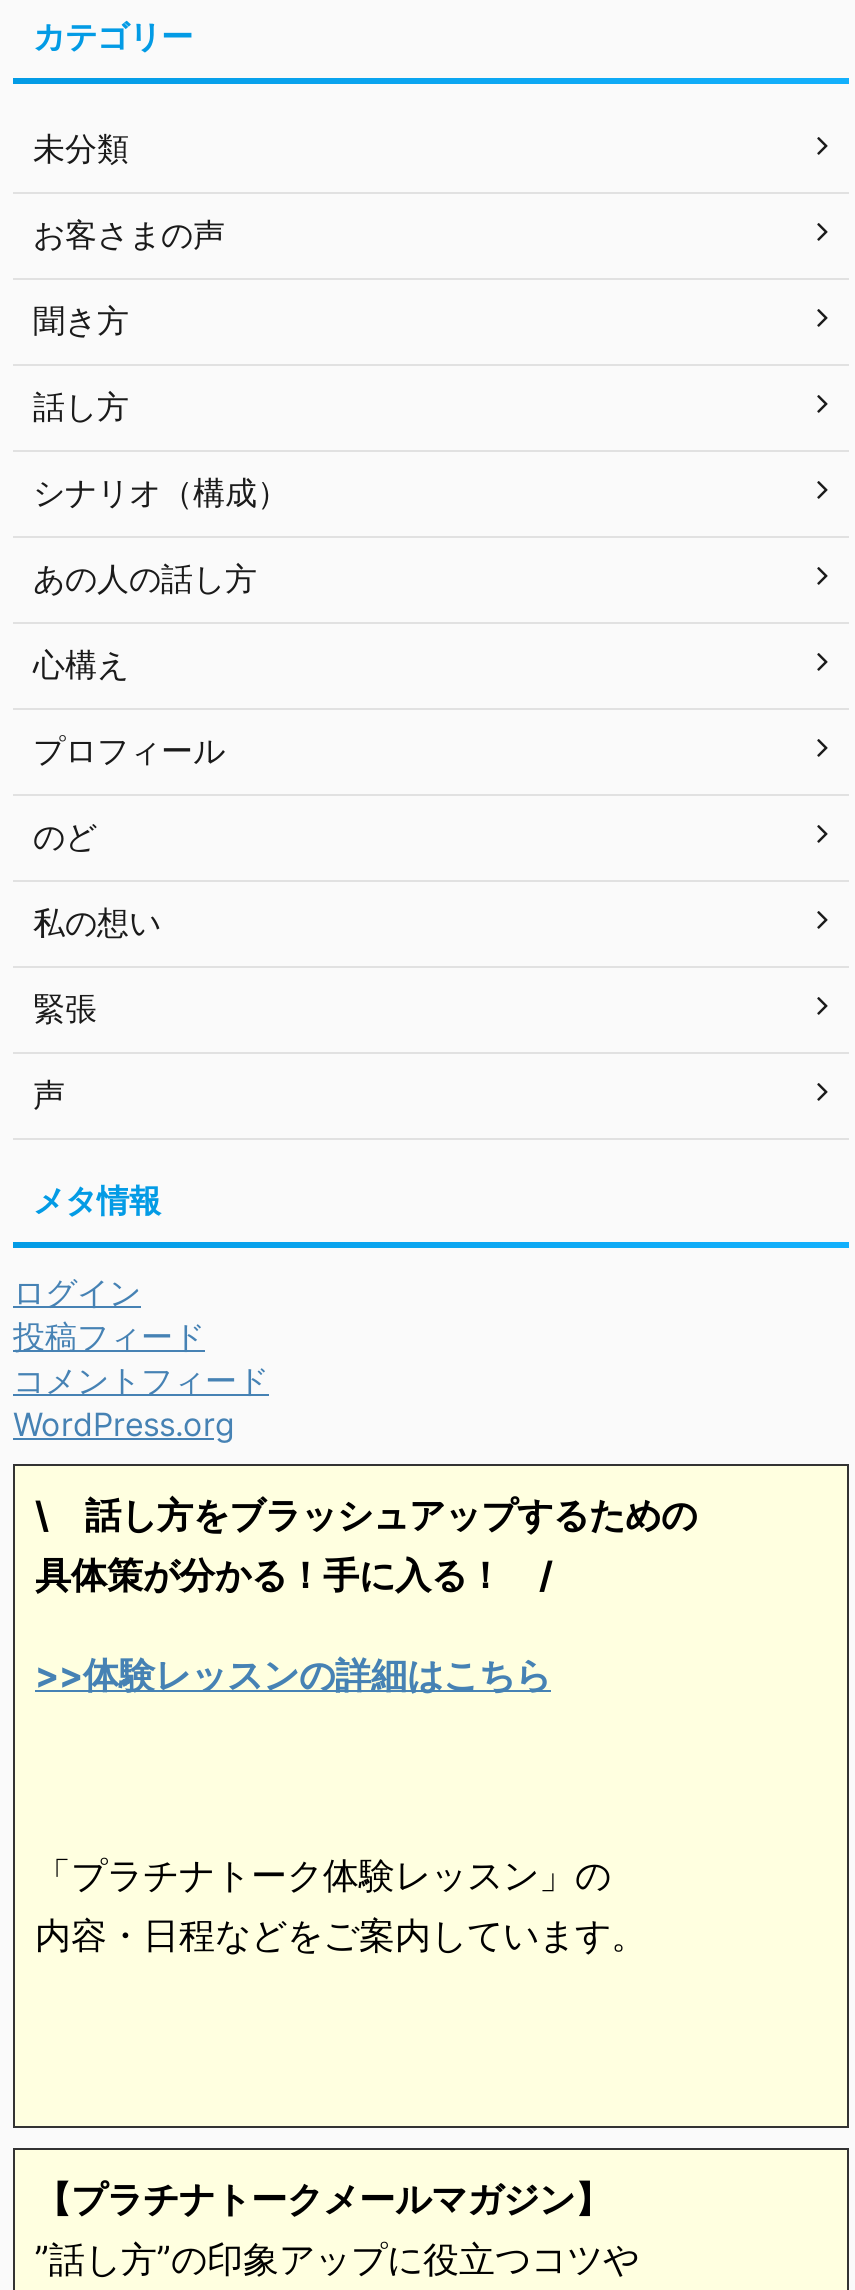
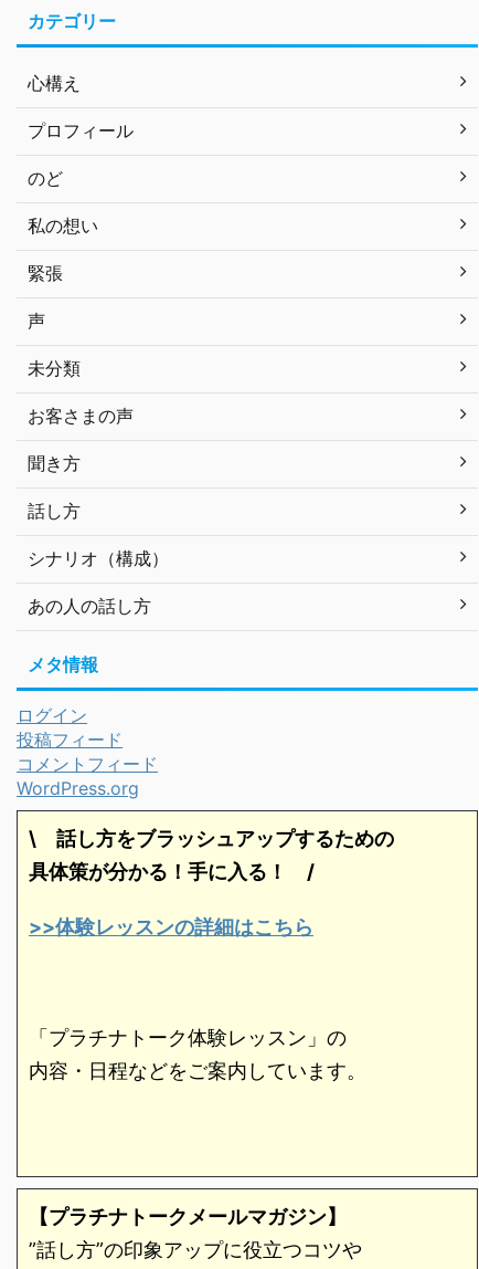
moved down: 未分類 | お客さまの声 | 聞き方 | 話し方 | シナリオ（構成） | あの人の話し方

moved up: 心構え | プロフィール | のど | 私の想い | 緊張 | 声
